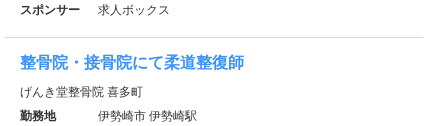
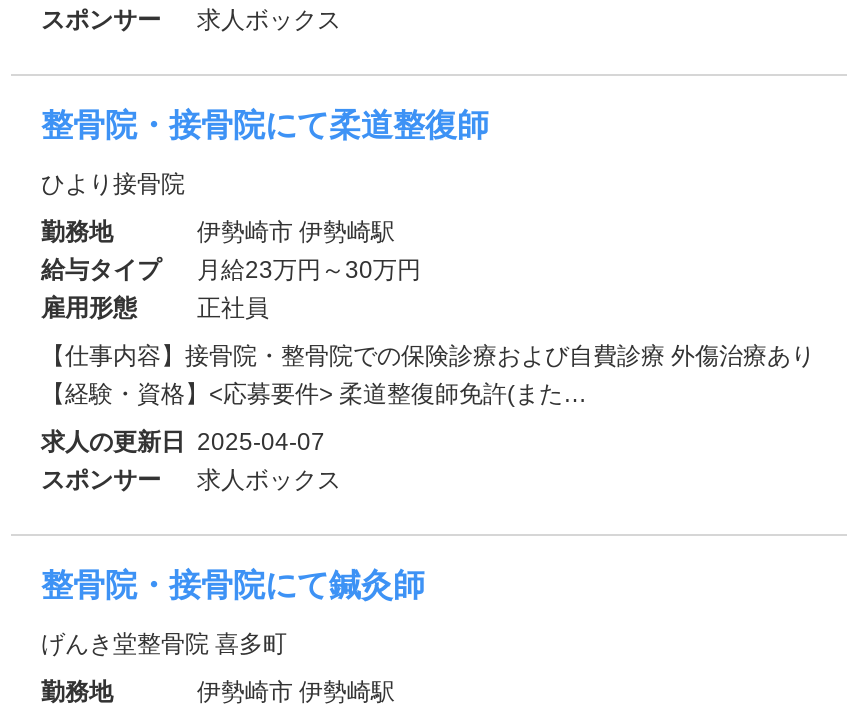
+ ひより接骨院
+ 勤務地
+ 伊勢崎市 伊勢崎駅
+ 給与タイプ
+ 月給23万円～30万円
+ 雇用形態
+ 正社員
+ 【仕事内容】接骨院・整骨院での保険診療および自費診療 外傷治療あり
+ 【経験・資格】<応募要件> 柔道整復師免許(また…
+ 求人の更新日 2025-04-07
+ スポンサー
+ 求人ボックス
+ 整骨院・接骨院にて鍼灸師
